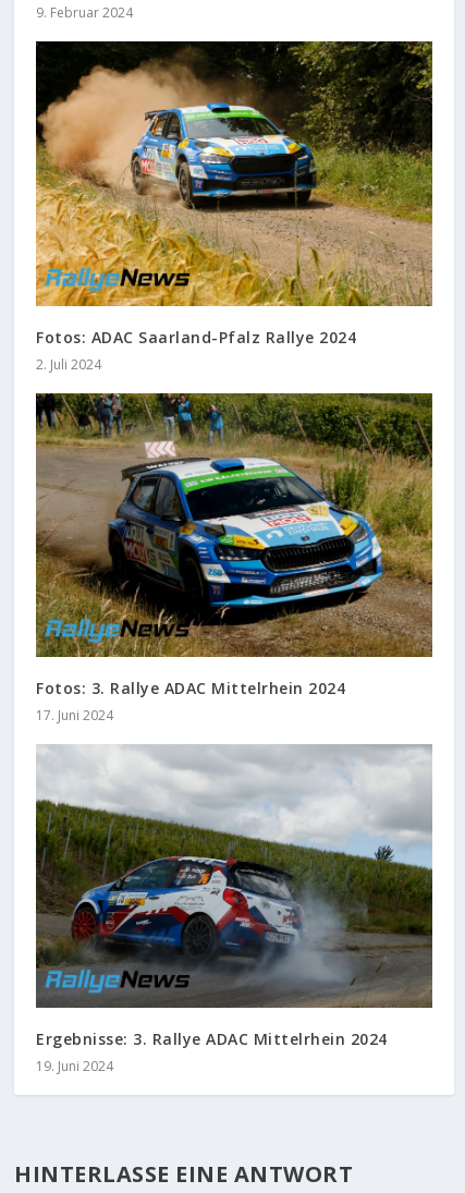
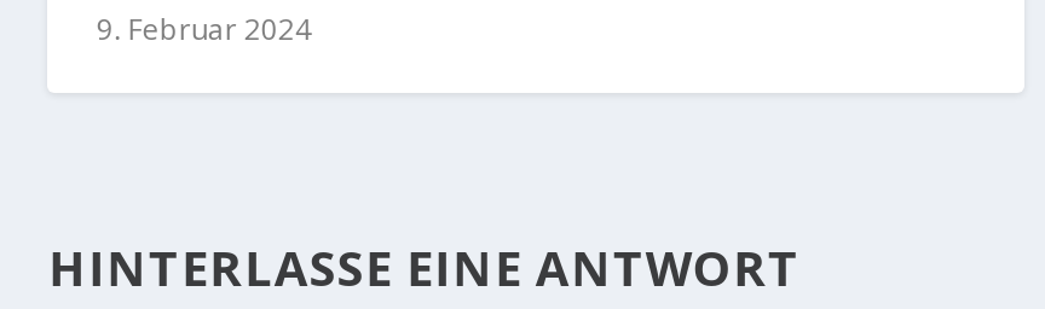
- [image]
- Fotos: ADAC Saarland-Pfalz Rallye 2024
- 2. Juli 2024

- [image]
- Fotos: 3. Rallye ADAC Mittelrhein 2024
- 17. Juni 2024

- [image]
- Ergebnisse: 3. Rallye ADAC Mittelrhein 2024
- 19. Juni 2024
